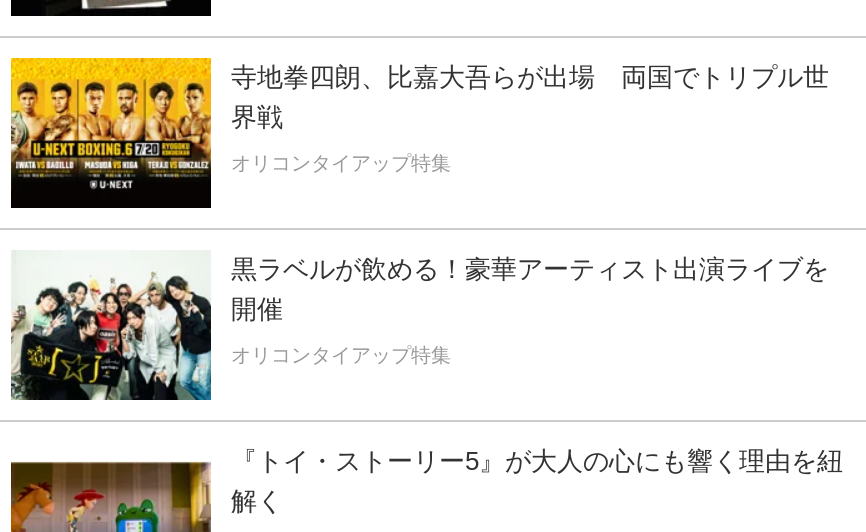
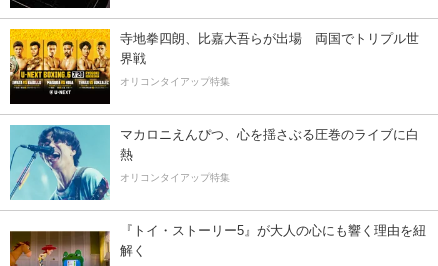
- [image]
- 黒ラベルが飲める！豪華アーティスト出演ライブを
- 開催
+ [image]
+ マカロニえんぴつ、心を揺さぶる圧巻のライブに白
+ 熱
